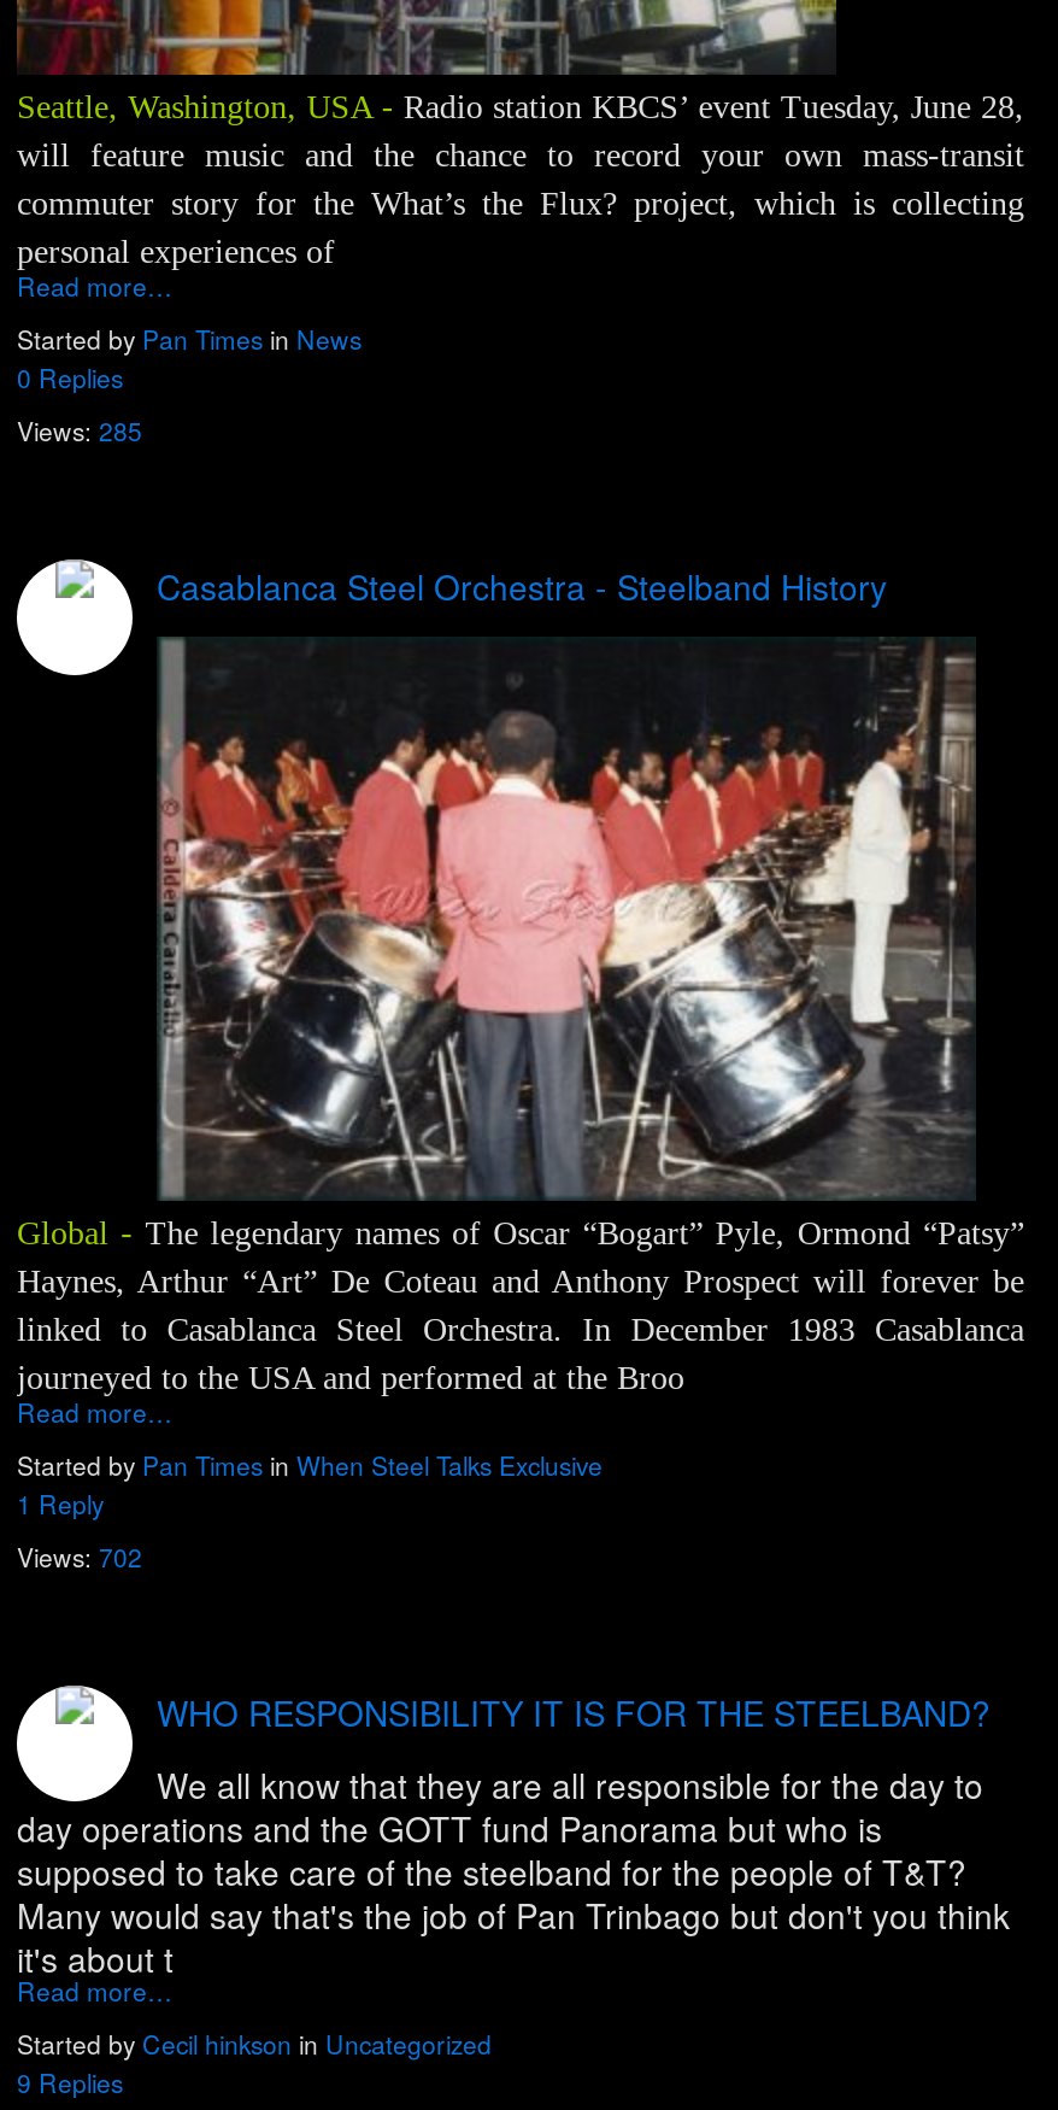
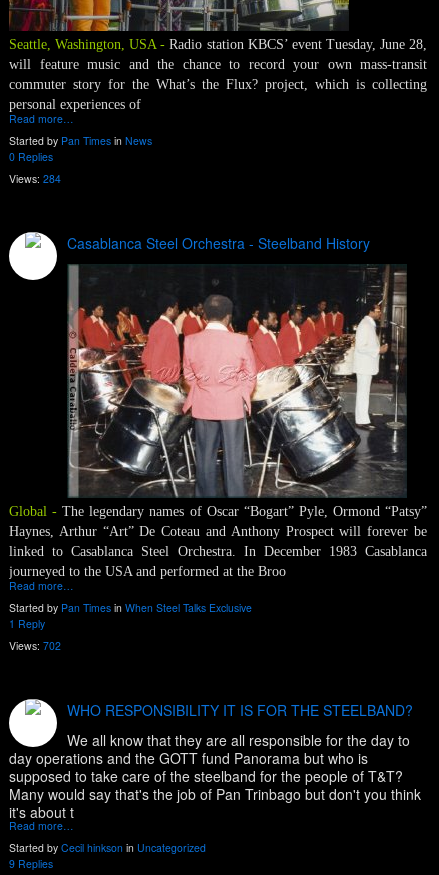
- Views: 285
+ Views: 284
